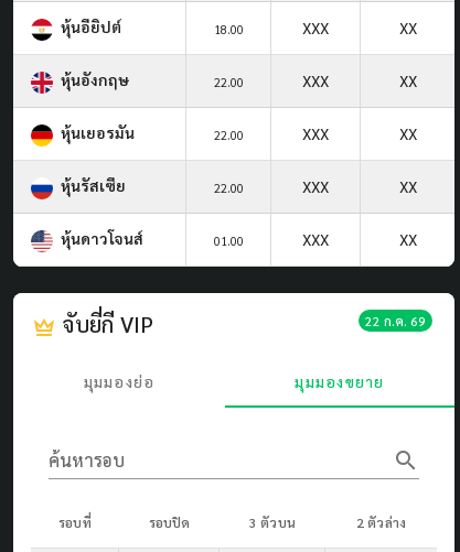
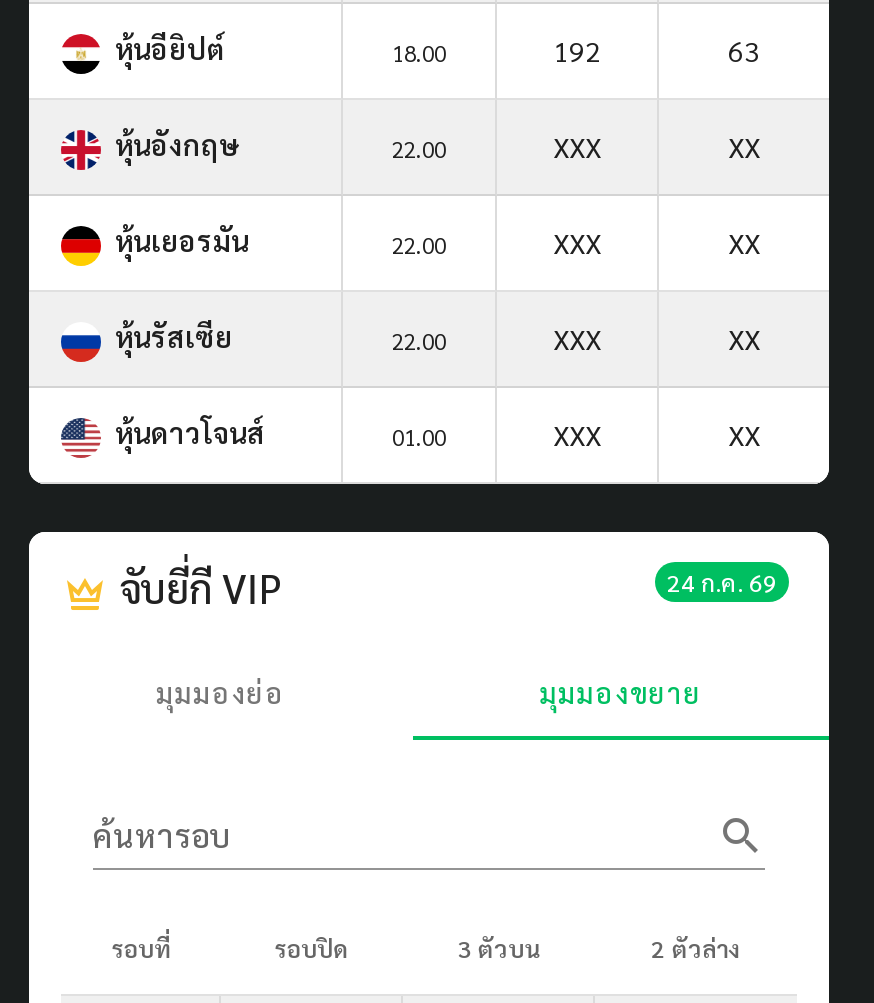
- XXX
- XX
+ 192
+ 63

- 22 ก.ค. 69
+ 24 ก.ค. 69
